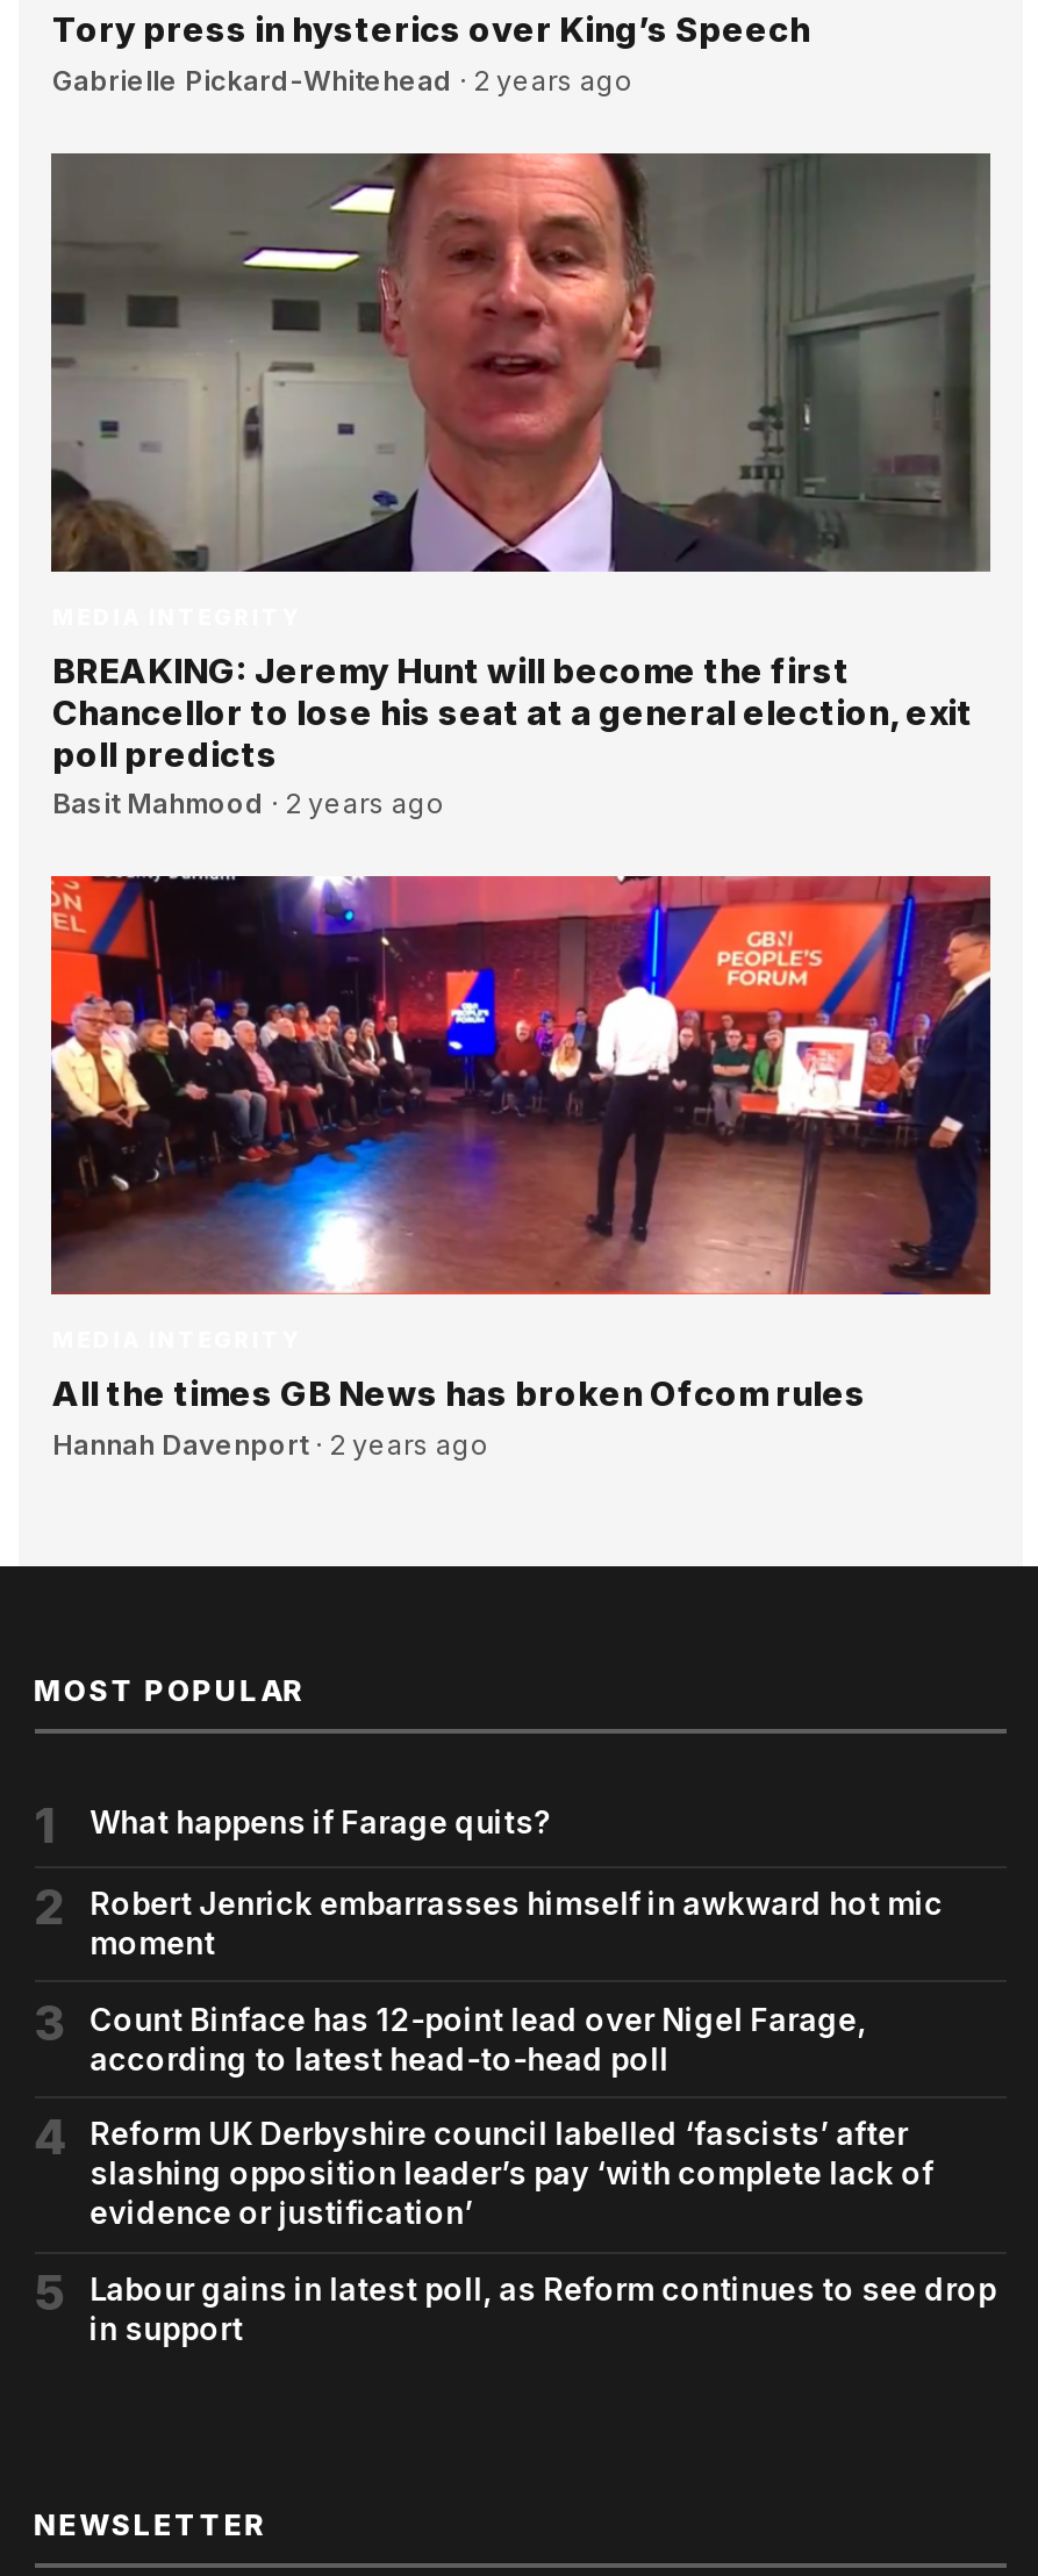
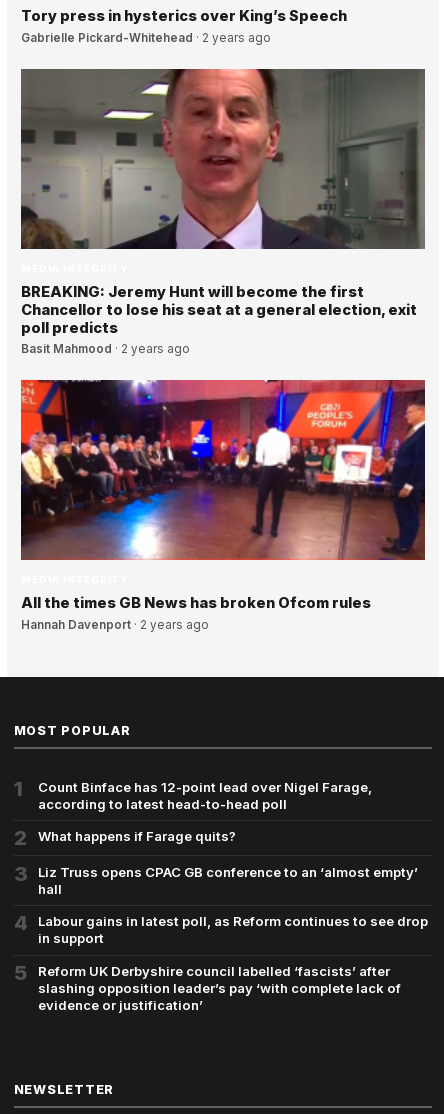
moved down: 2 | What happens if Farage quits? | 3

- Robert Jenrick embarrasses himself in awkward hot mic
- moment

moved up: Count Binface has 12-point lead over Nigel Farage, | according to latest head-to-head poll

+ Liz Truss opens CPAC GB conference to an ‘almost empty’
+ hall

moved down: Reform UK Derbyshire council labelled ‘fascists’ after | slashing opposition leader’s pay ‘with complete lack of | evidence or justification’

moved up: Labour gains in latest poll, as Reform continues to see drop | in support | 5
